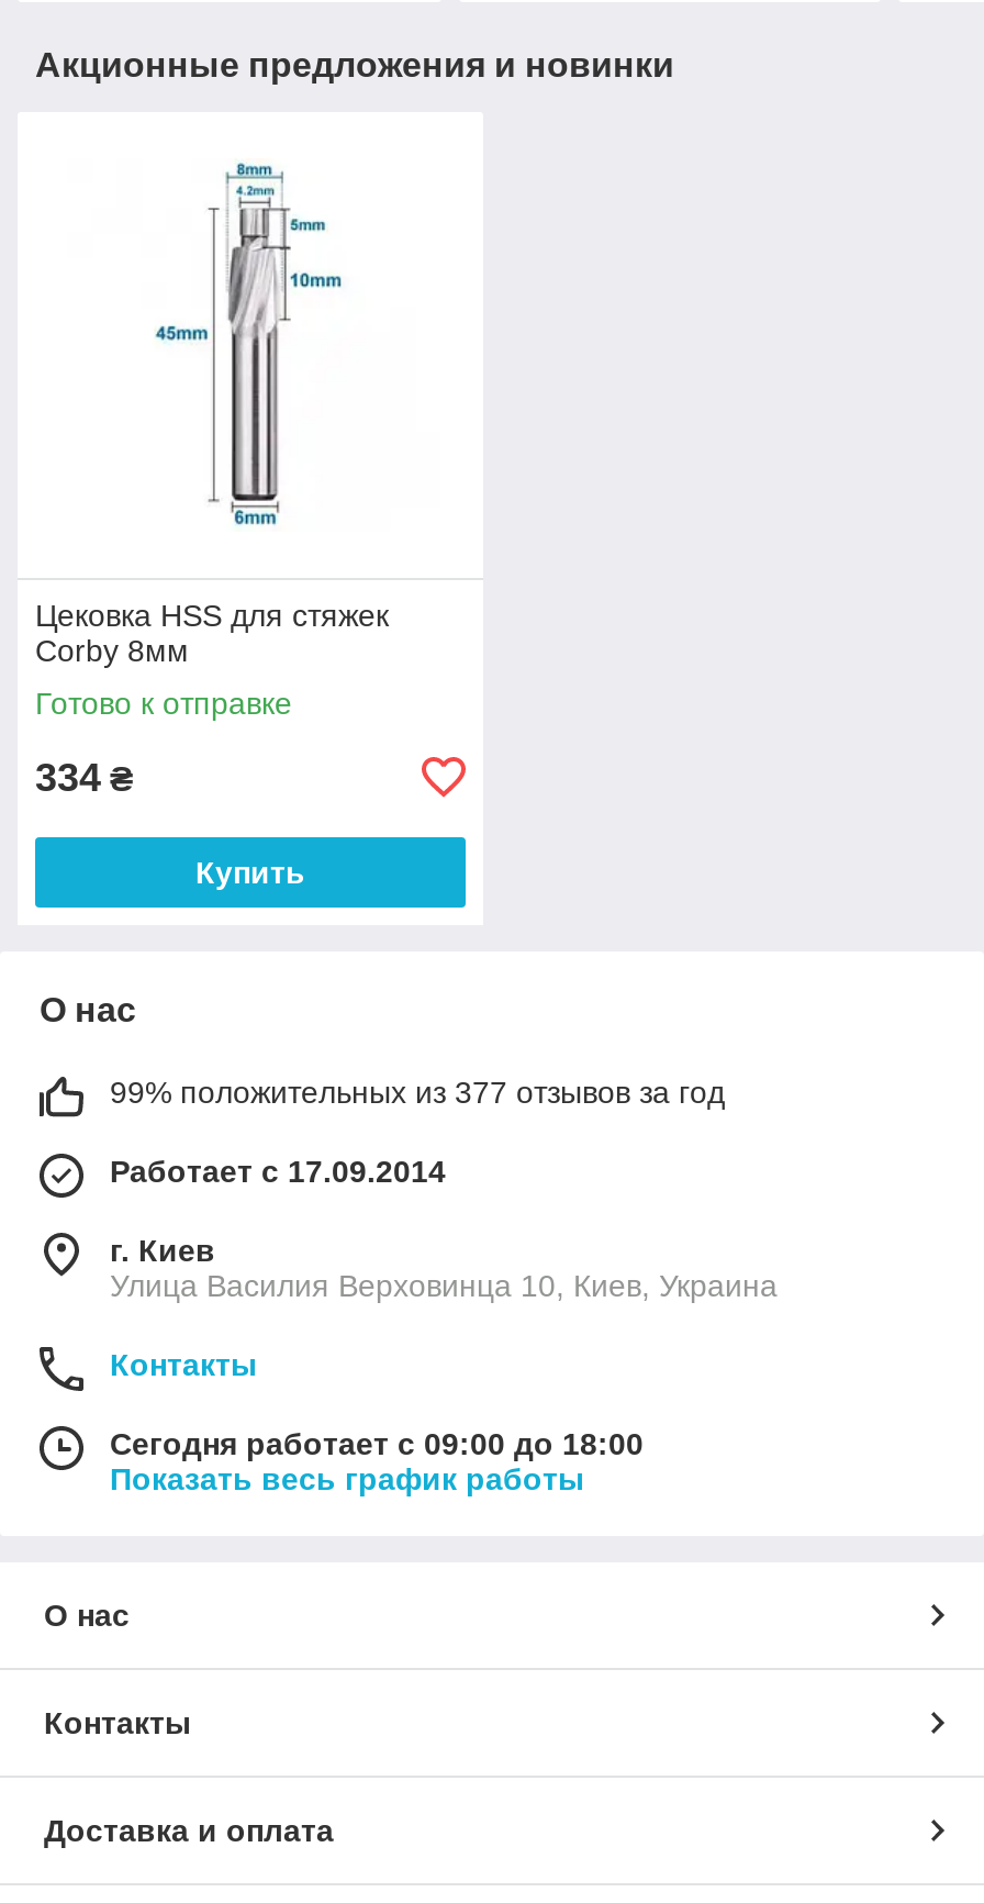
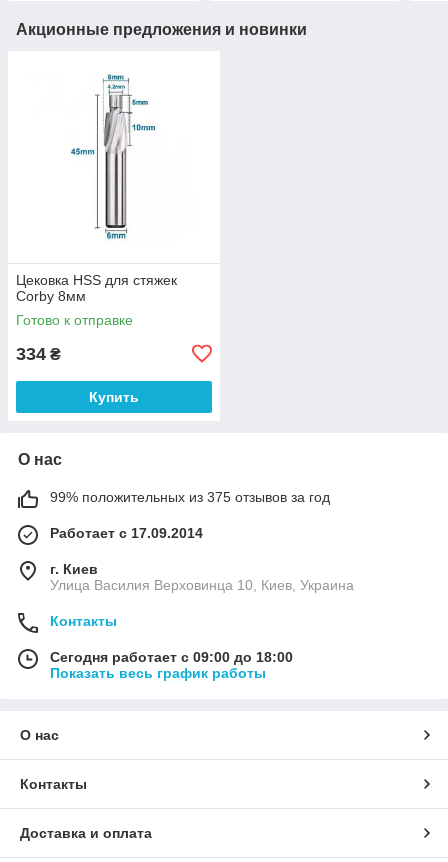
- 99% положительных из 377 отзывов за год
+ 99% положительных из 375 отзывов за год
